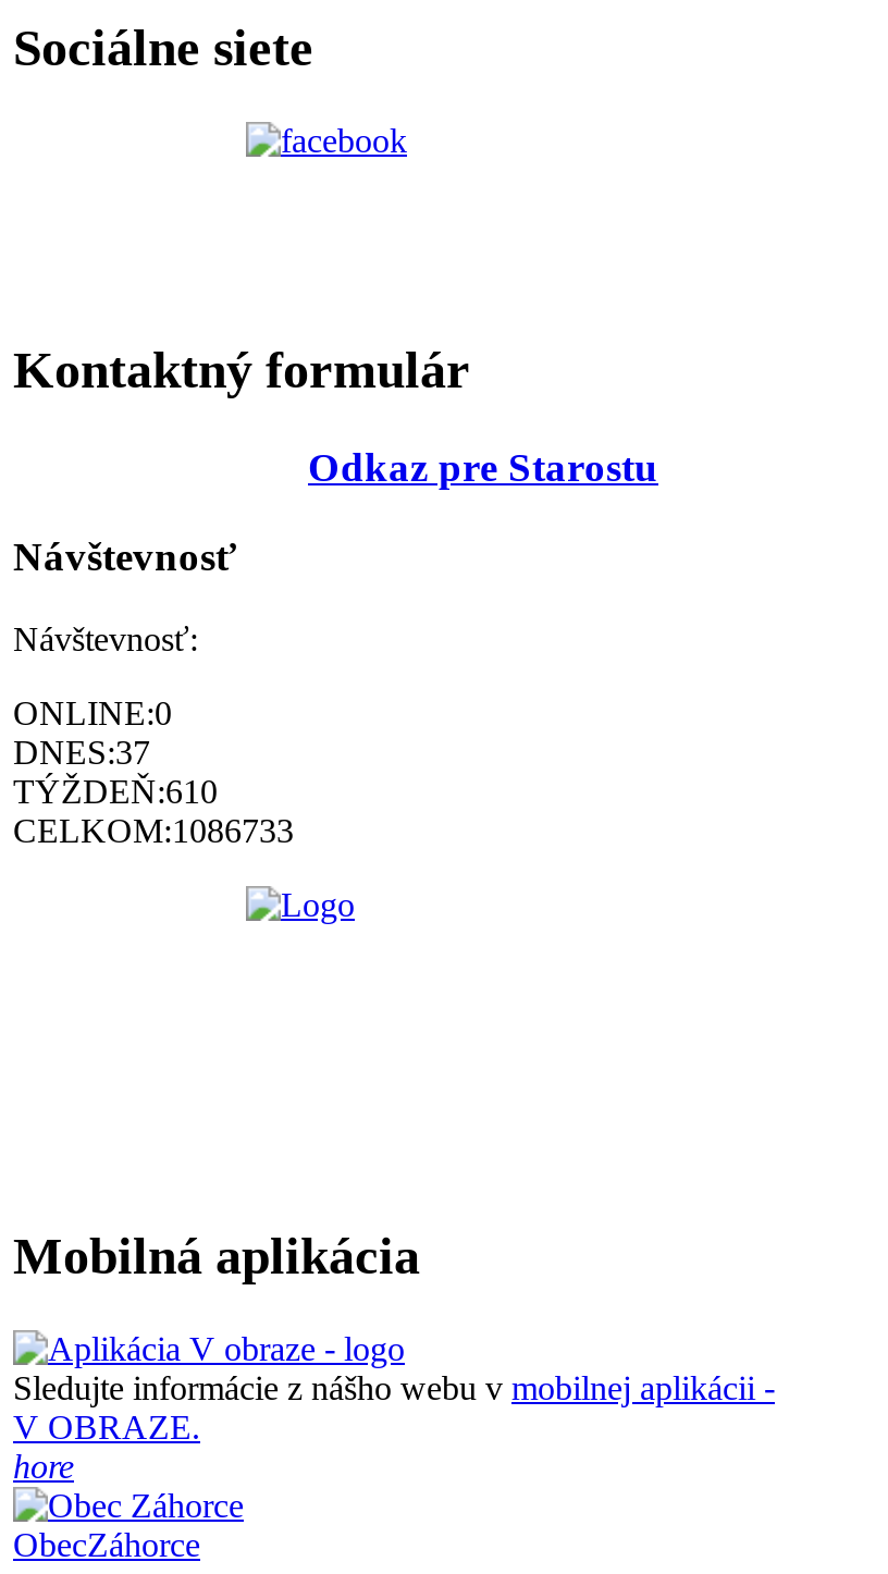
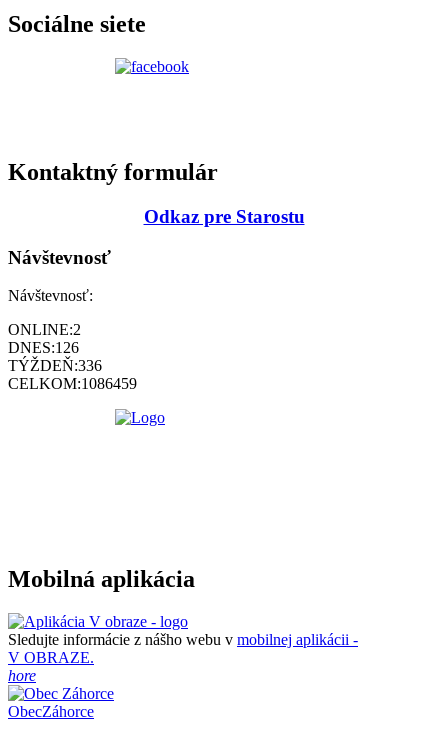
- ONLINE:0
+ ONLINE:2

- DNES:37
+ DNES:126

- TÝŽDEŇ:610
+ TÝŽDEŇ:336

- CELKOM:1086733
+ CELKOM:1086459
